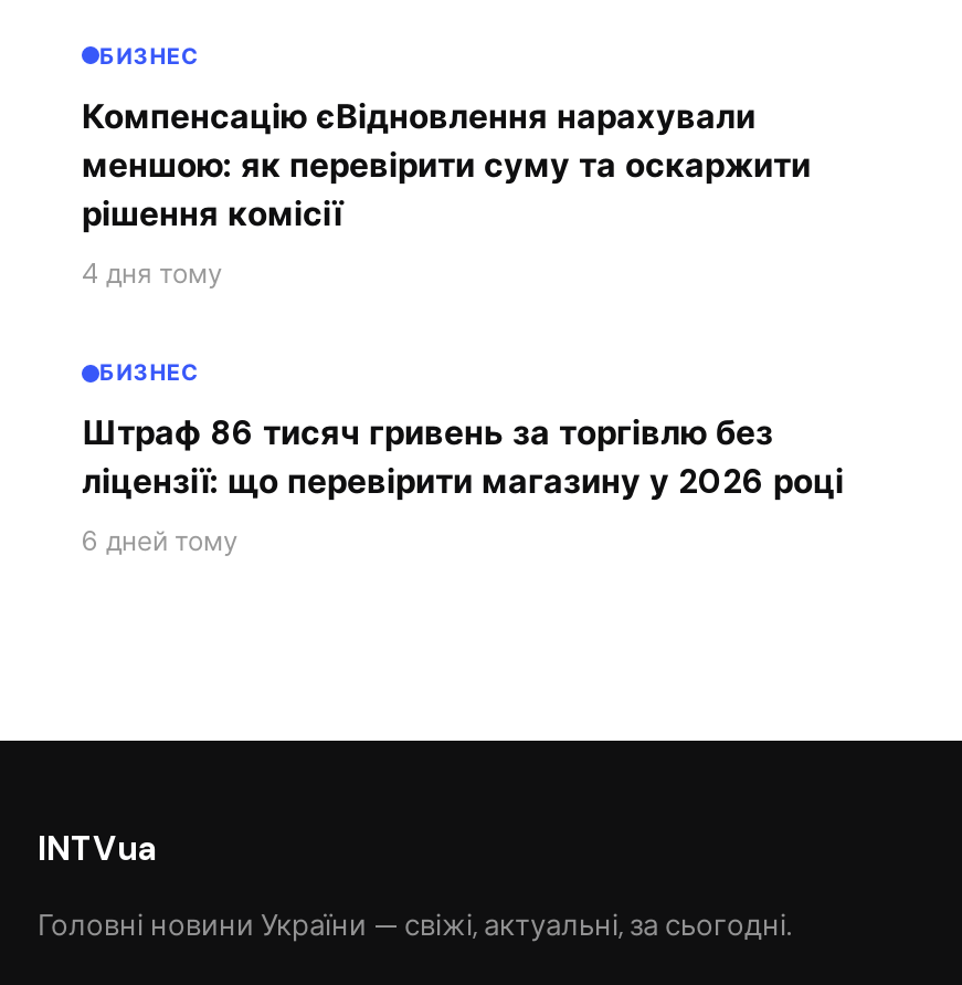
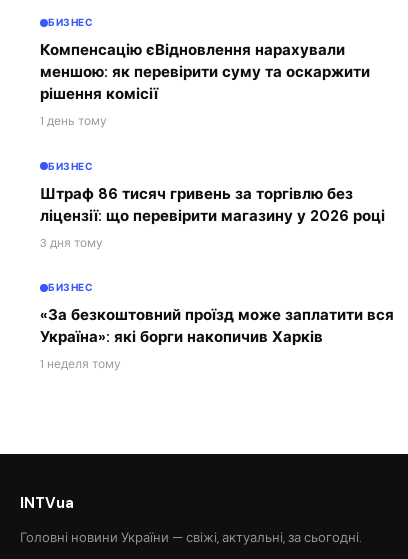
- 4 дня тому
+ 1 день тому

- 6 дней тому
+ 3 дня тому
+ БИЗНЕС
+ «За безкоштовний проїзд може заплатити вся
+ Україна»: які борги накопичив Харків
+ 1 неделя тому
